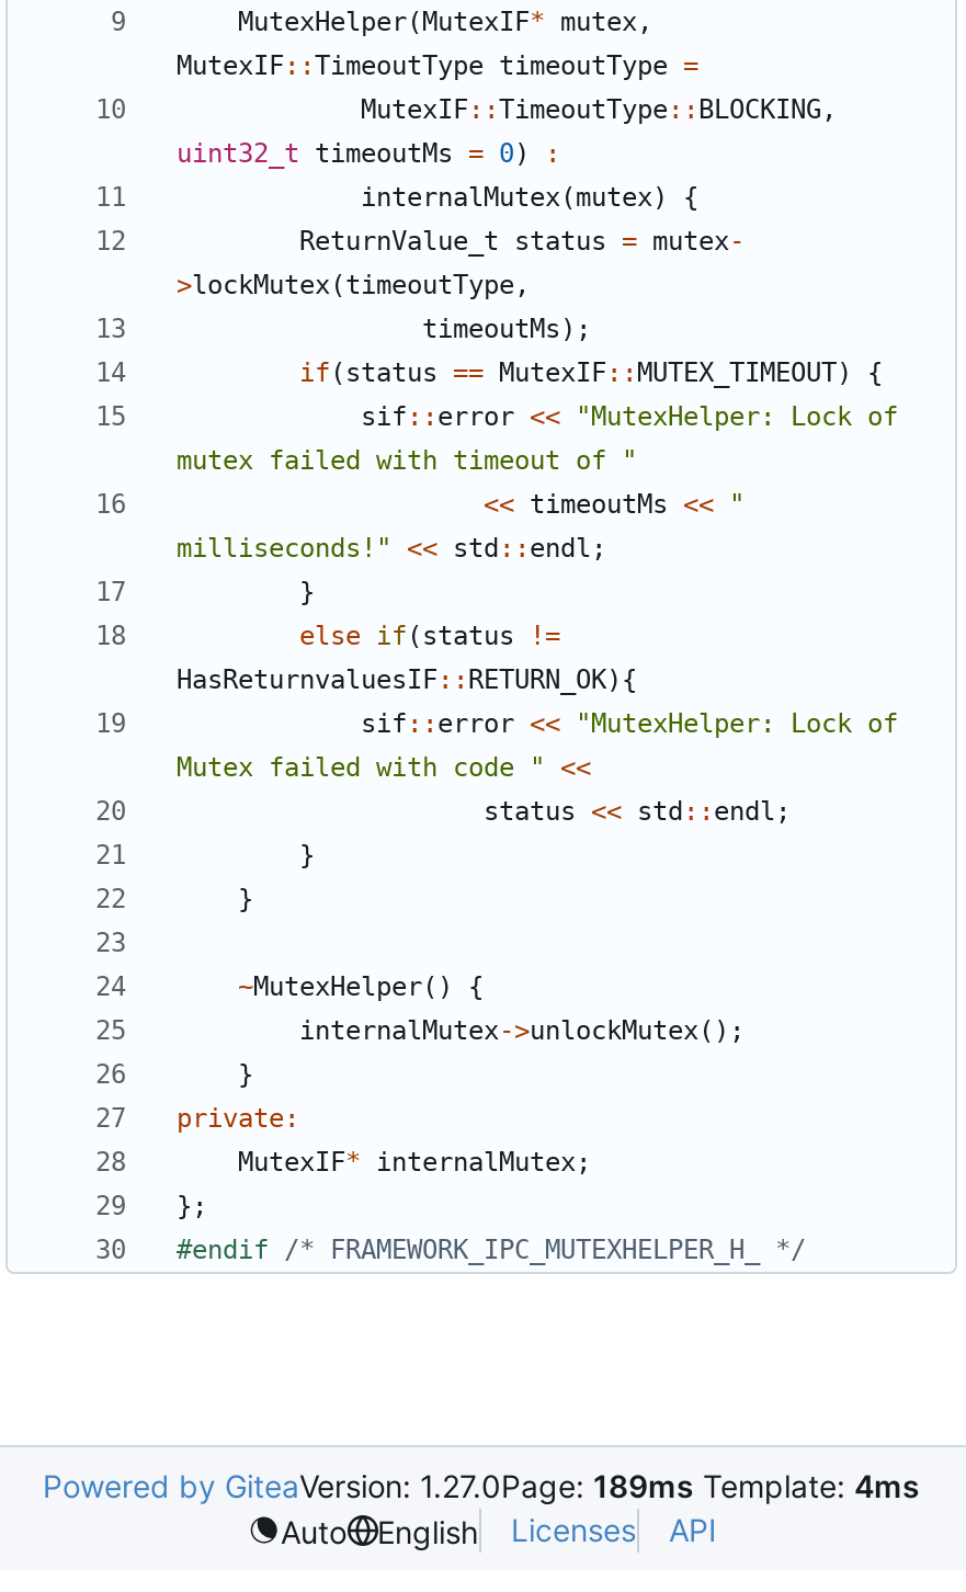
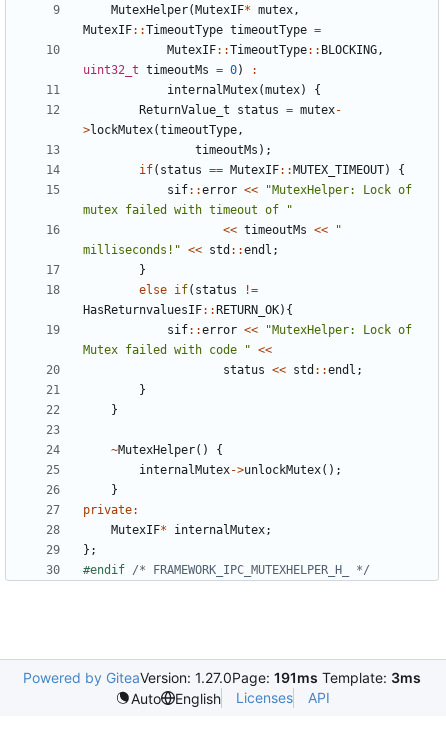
- Powered by GiteaVersion: 1.27.0Page: 189ms Template: 4ms
+ Powered by GiteaVersion: 1.27.0Page: 191ms Template: 3ms
